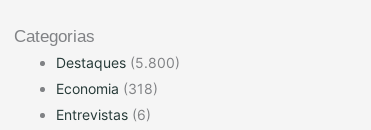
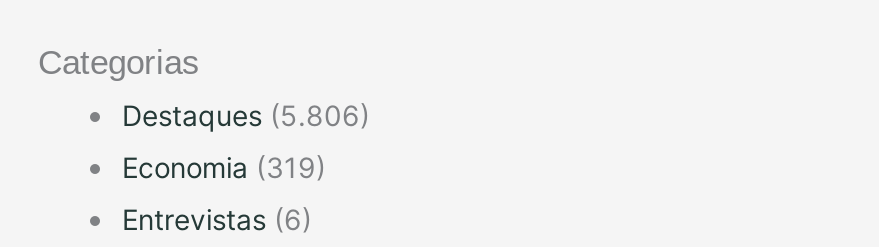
- Destaques (5.800)
+ Destaques (5.806)

- Economia (318)
+ Economia (319)
